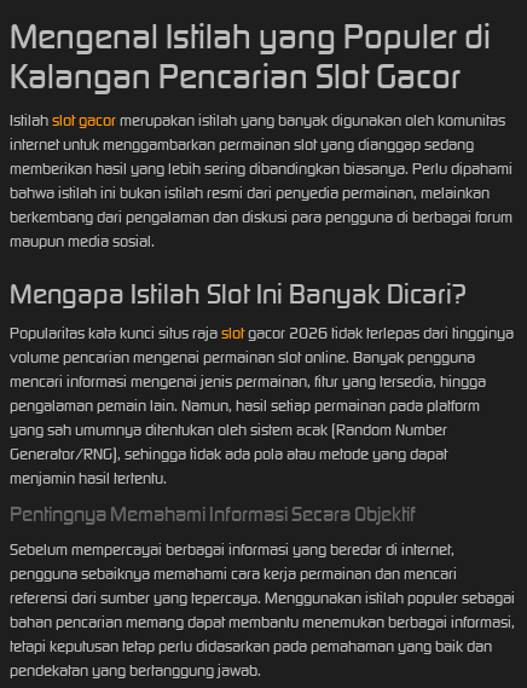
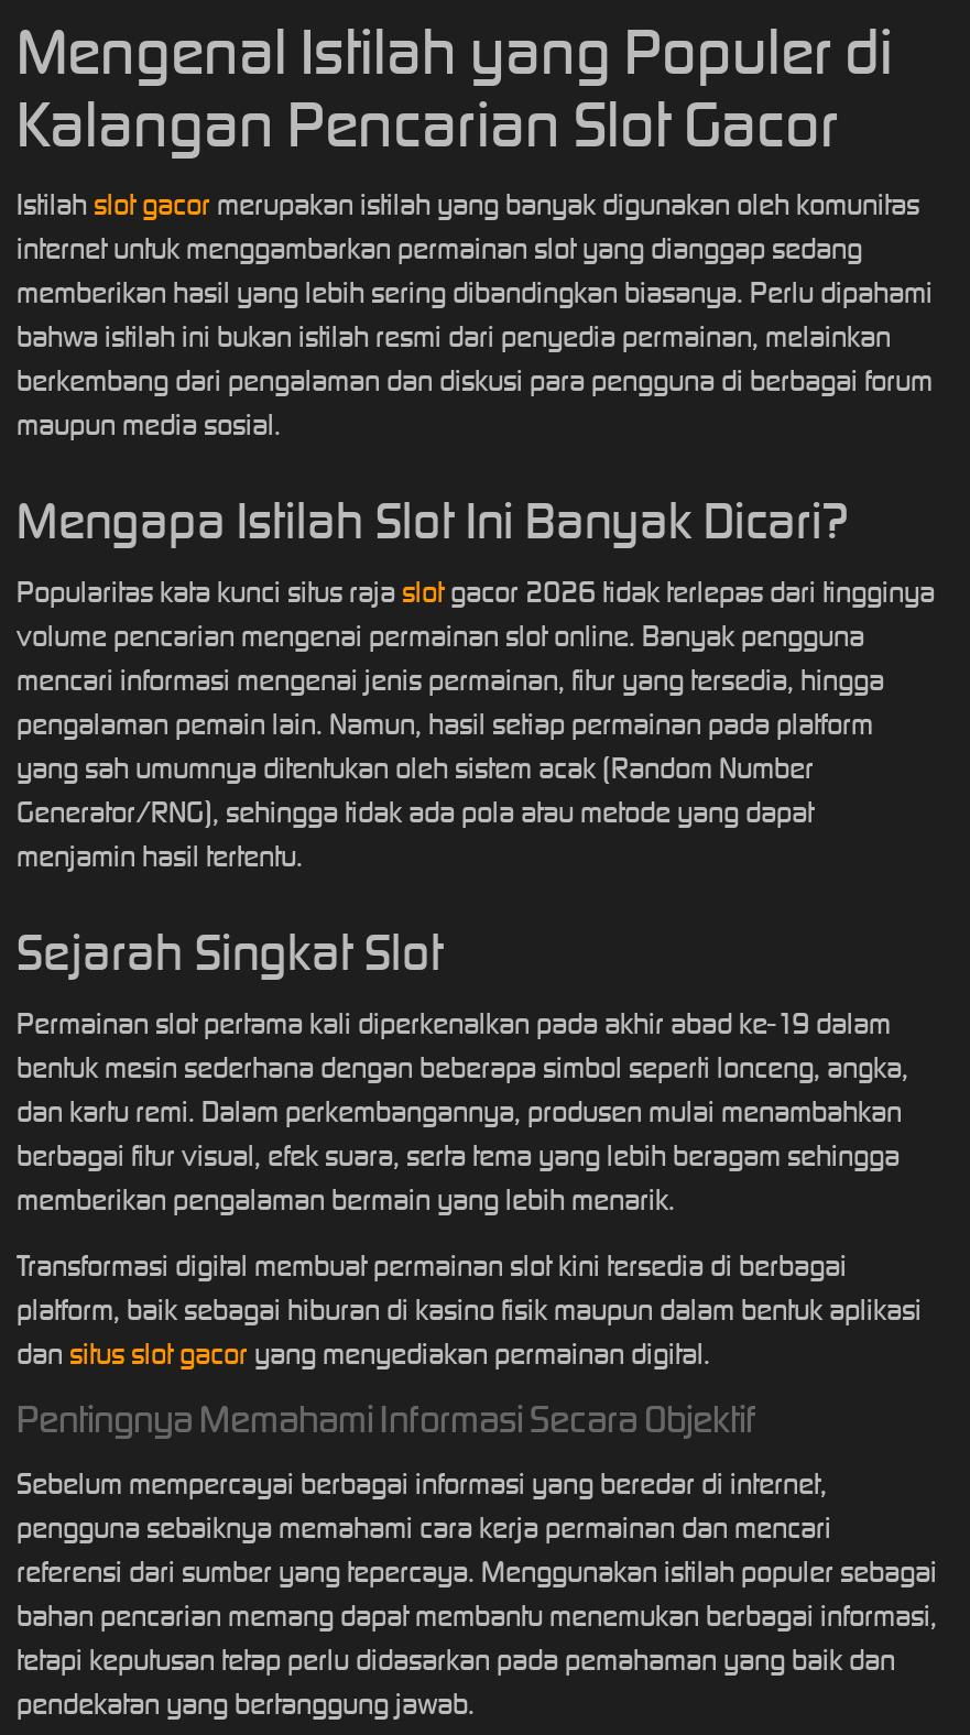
+ Sejarah Singkat Slot
+ Permainan slot pertama kali diperkenalkan pada akhir abad ke-19 dalam
+ bentuk mesin sederhana dengan beberapa simbol seperti lonceng, angka,
+ dan kartu remi. Dalam perkembangannya, produsen mulai menambahkan
+ berbagai fitur visual, efek suara, serta tema yang lebih beragam sehingga
+ memberikan pengalaman bermain yang lebih menarik.
+ Transformasi digital membuat permainan slot kini tersedia di berbagai
+ platform, baik sebagai hiburan di kasino fisik maupun dalam bentuk aplikasi
+ dan situs slot gacor yang menyediakan permainan digital.
